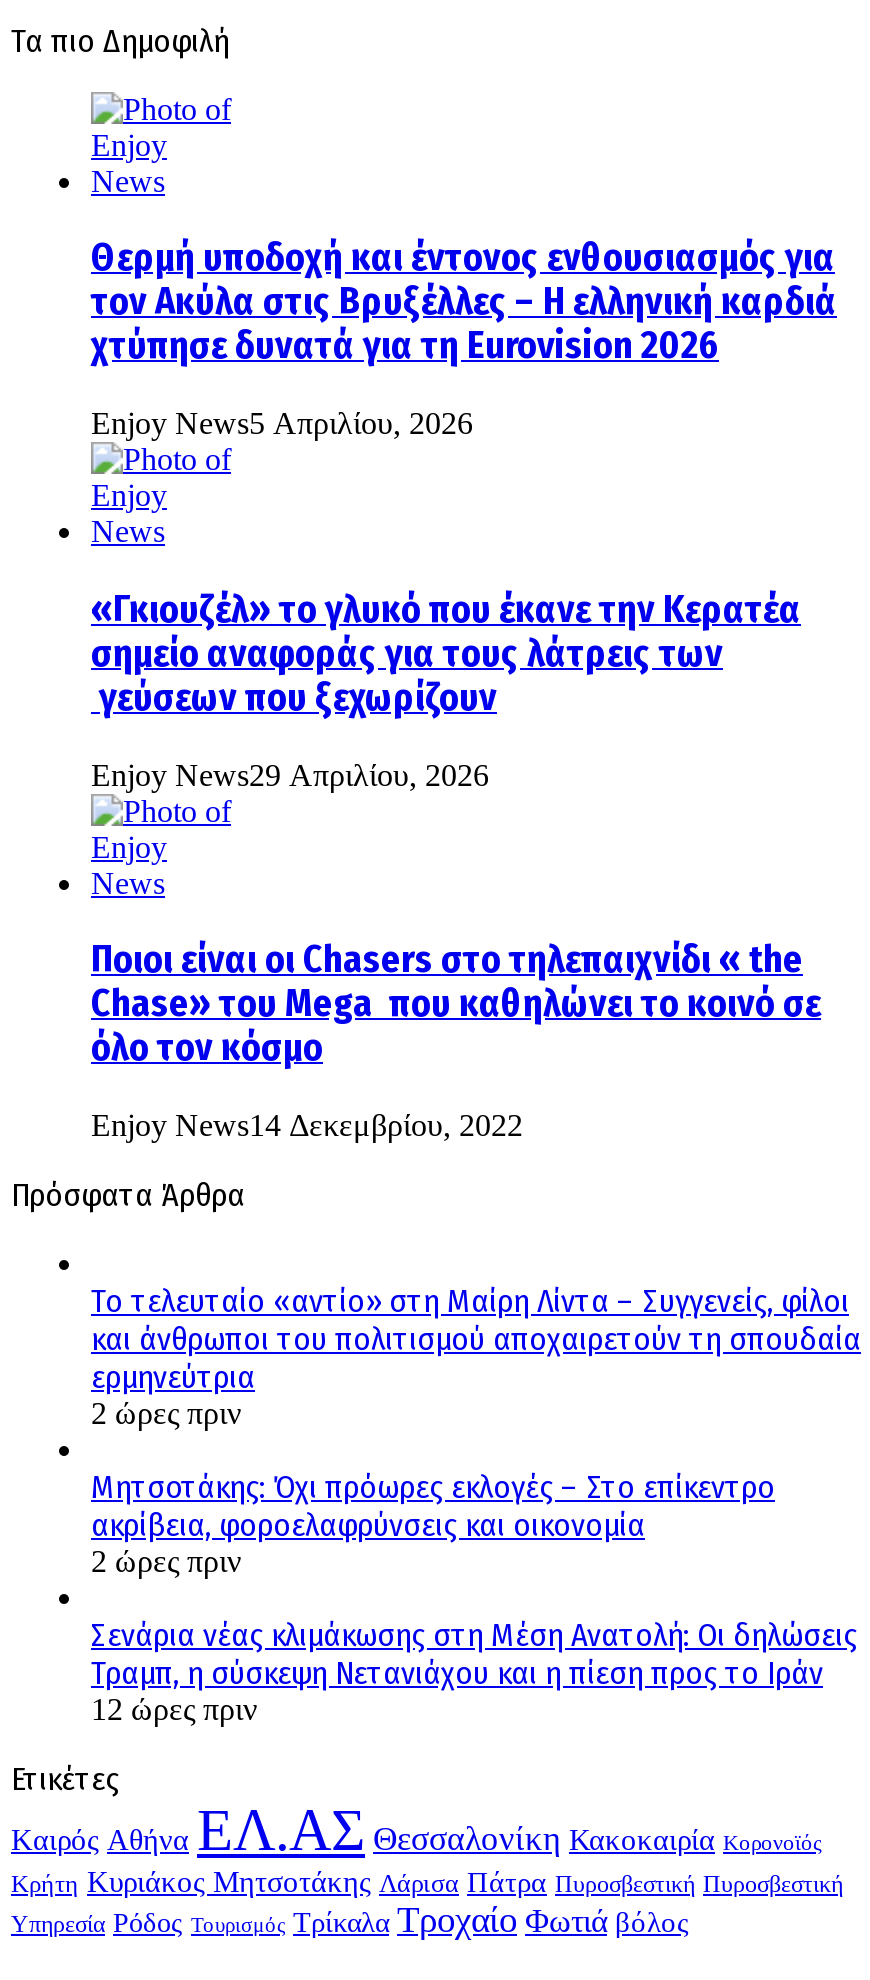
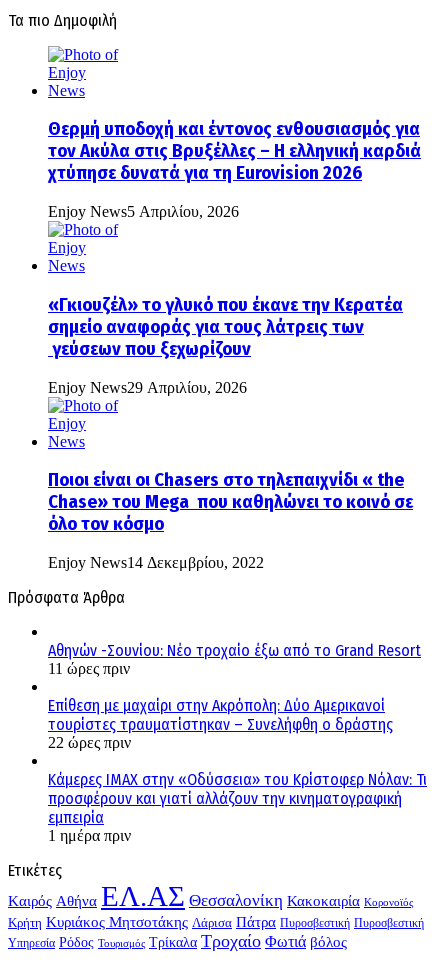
- Το τελευταίο «αντίο» στη Μαίρη Λίντα – Συγγενείς, φίλοι
- και άνθρωποι του πολιτισμού αποχαιρετούν τη σπουδαία
- ερμηνεύτρια
- 2 ώρες πριν
+ Αθηνών -Σουνίου: Νέο τροχαίο έξω από το Grand Resort
+ 11 ώρες πριν

- Μητσοτάκης: Όχι πρόωρες εκλογές – Στο επίκεντρο
- ακρίβεια, φοροελαφρύνσεις και οικονομία
- 2 ώρες πριν
+ Επίθεση με μαχαίρι στην Ακρόπολη: Δύο Αμερικανοί
+ τουρίστες τραυματίστηκαν – Συνελήφθη ο δράστης
+ 22 ώρες πριν

- Σενάρια νέας κλιμάκωσης στη Μέση Ανατολή: Οι δηλώσεις
- Τραμπ, η σύσκεψη Νετανιάχου και η πίεση προς το Ιράν
- 12 ώρες πριν
+ Κάμερες IMAX στην «Οδύσσεια» του Κρίστοφερ Νόλαν: Τι
+ προσφέρουν και γιατί αλλάζουν την κινηματογραφική
+ εμπειρία
+ 1 ημέρα πριν
